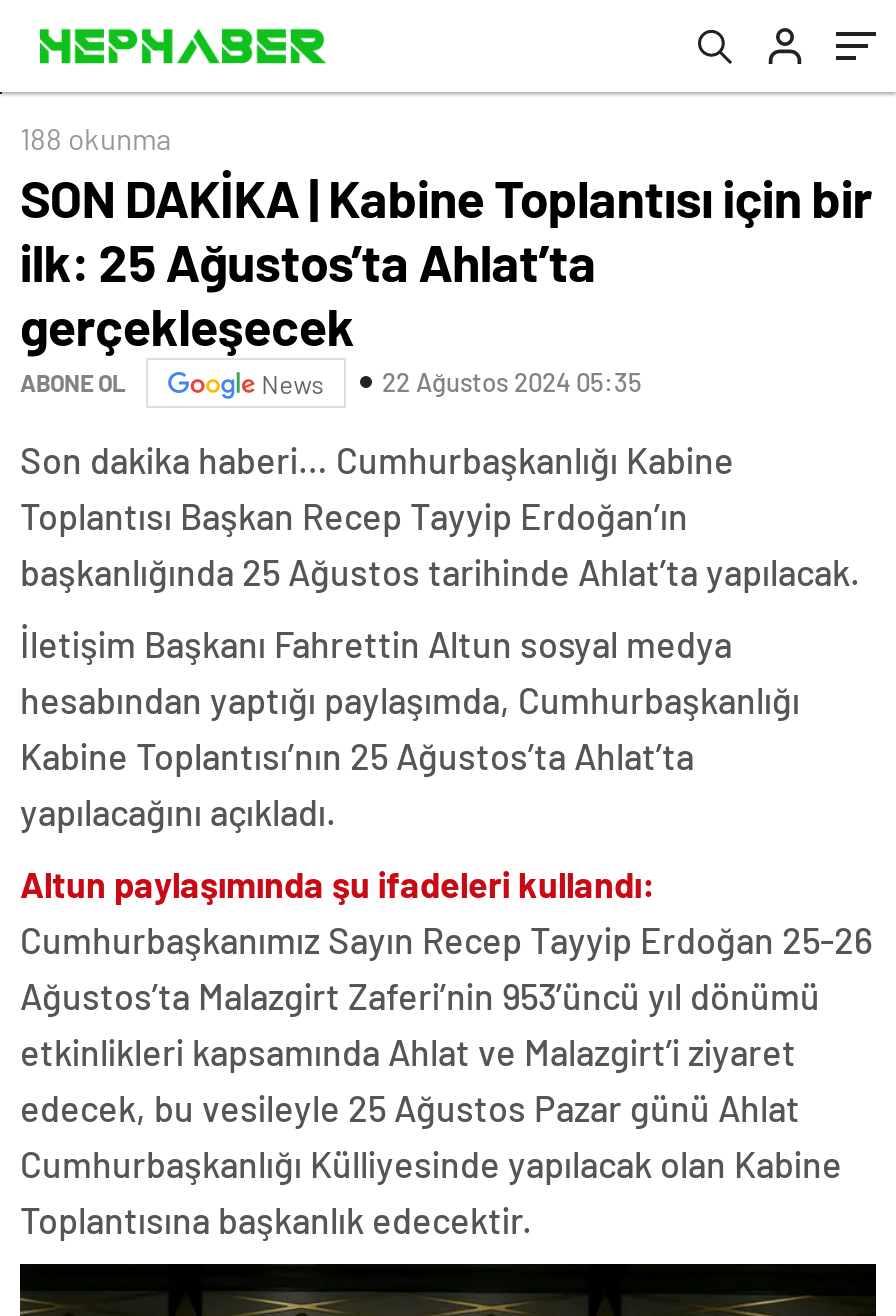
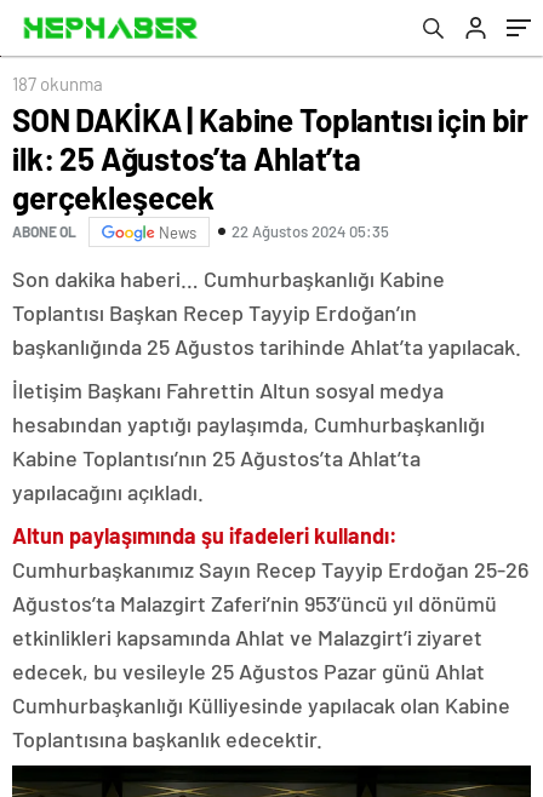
- 188 okunma
+ 187 okunma
